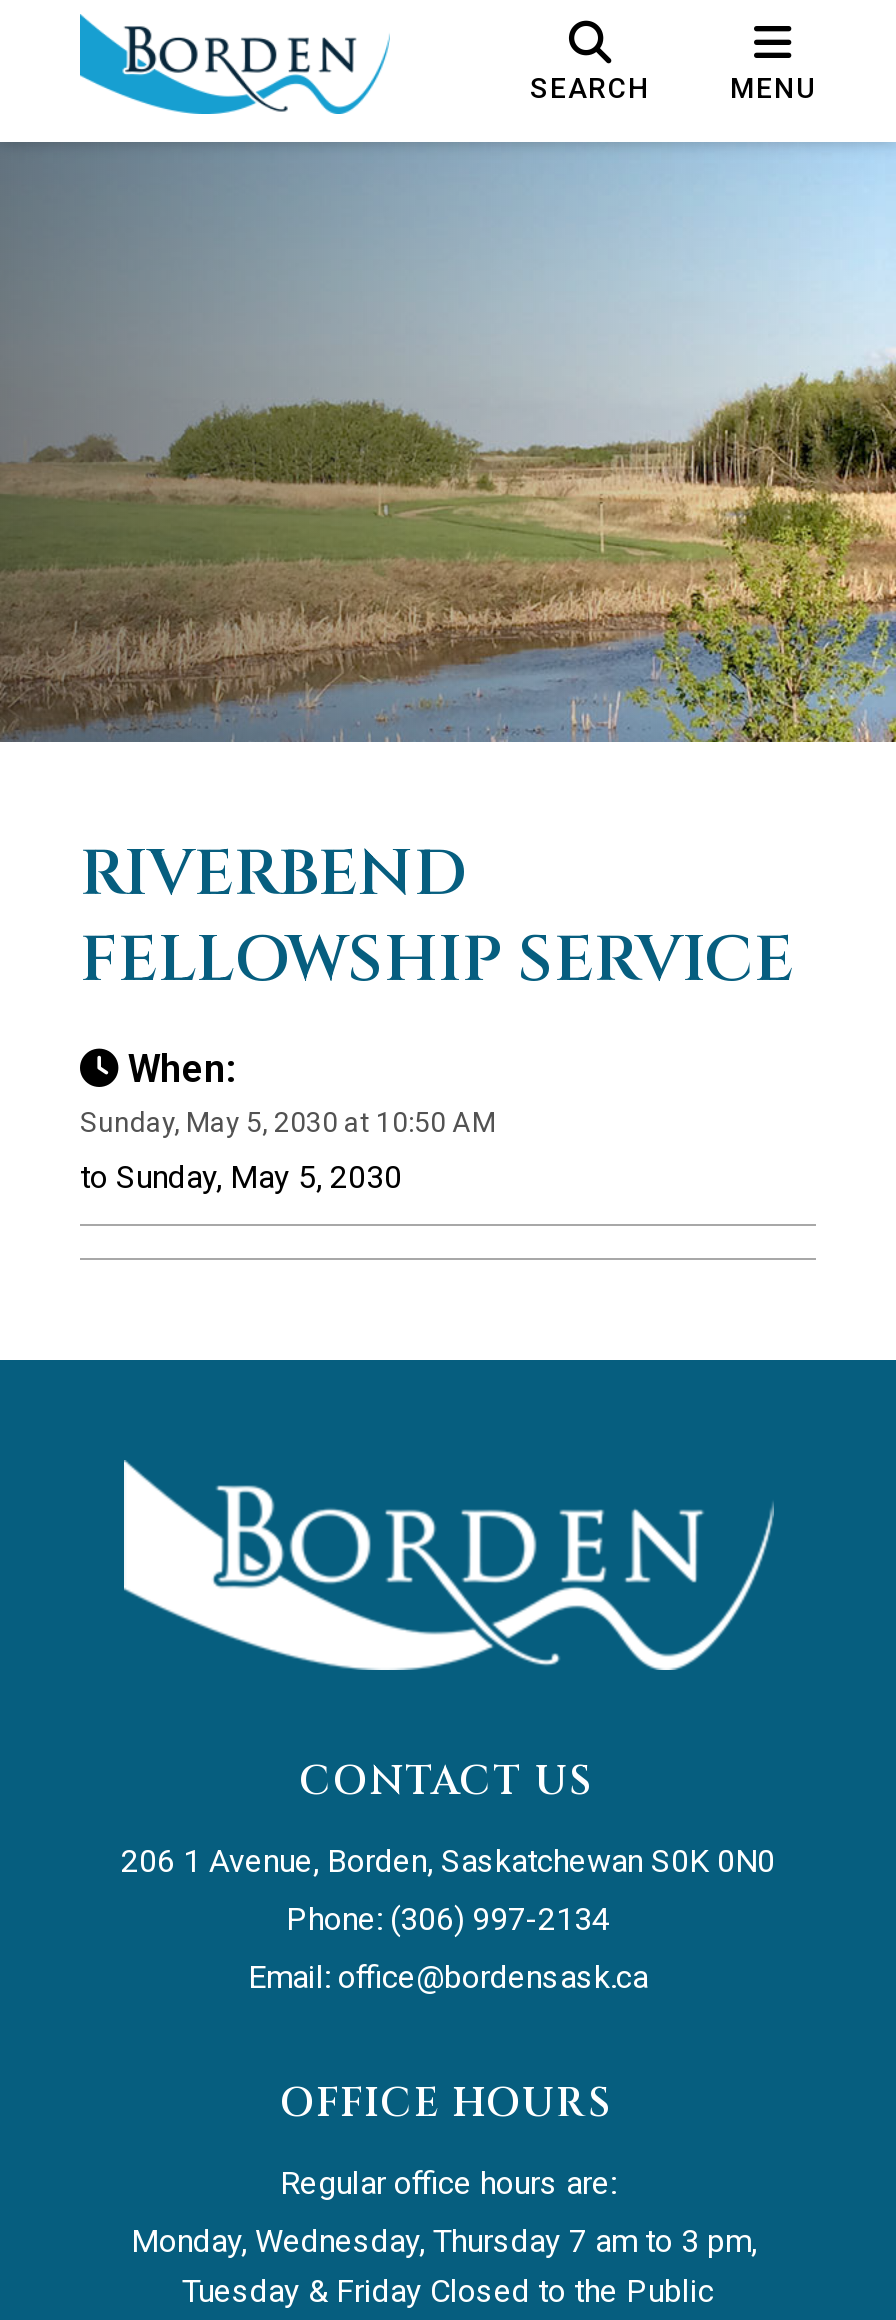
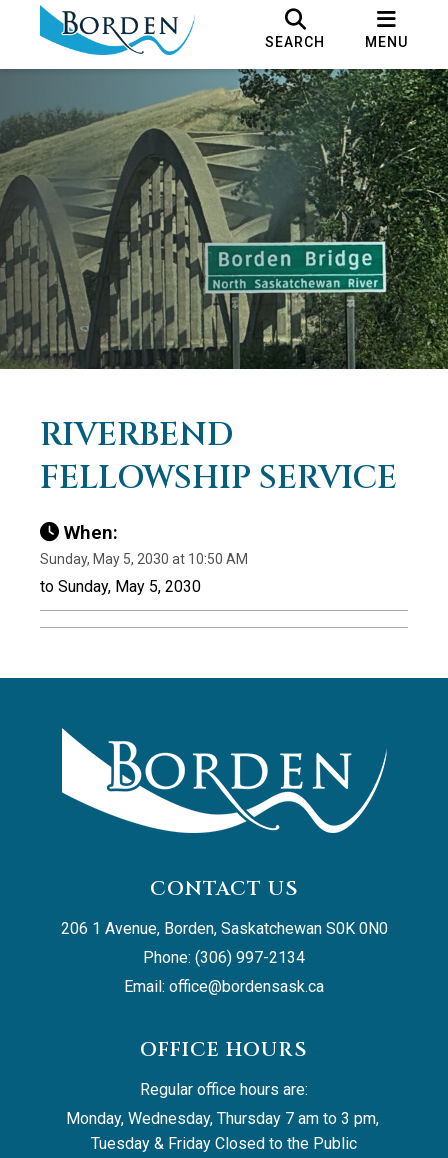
- [image]
+ [image]
